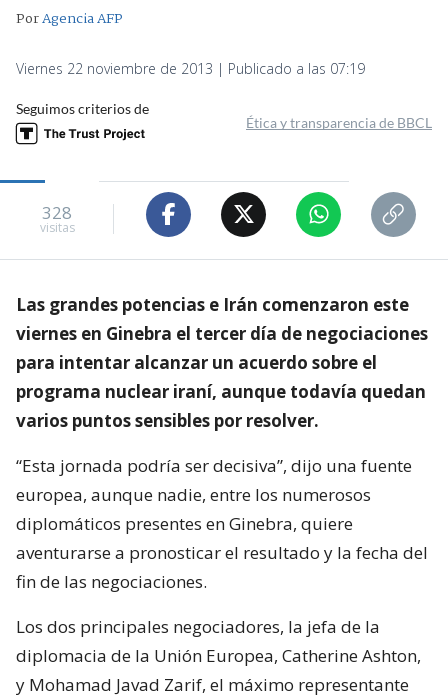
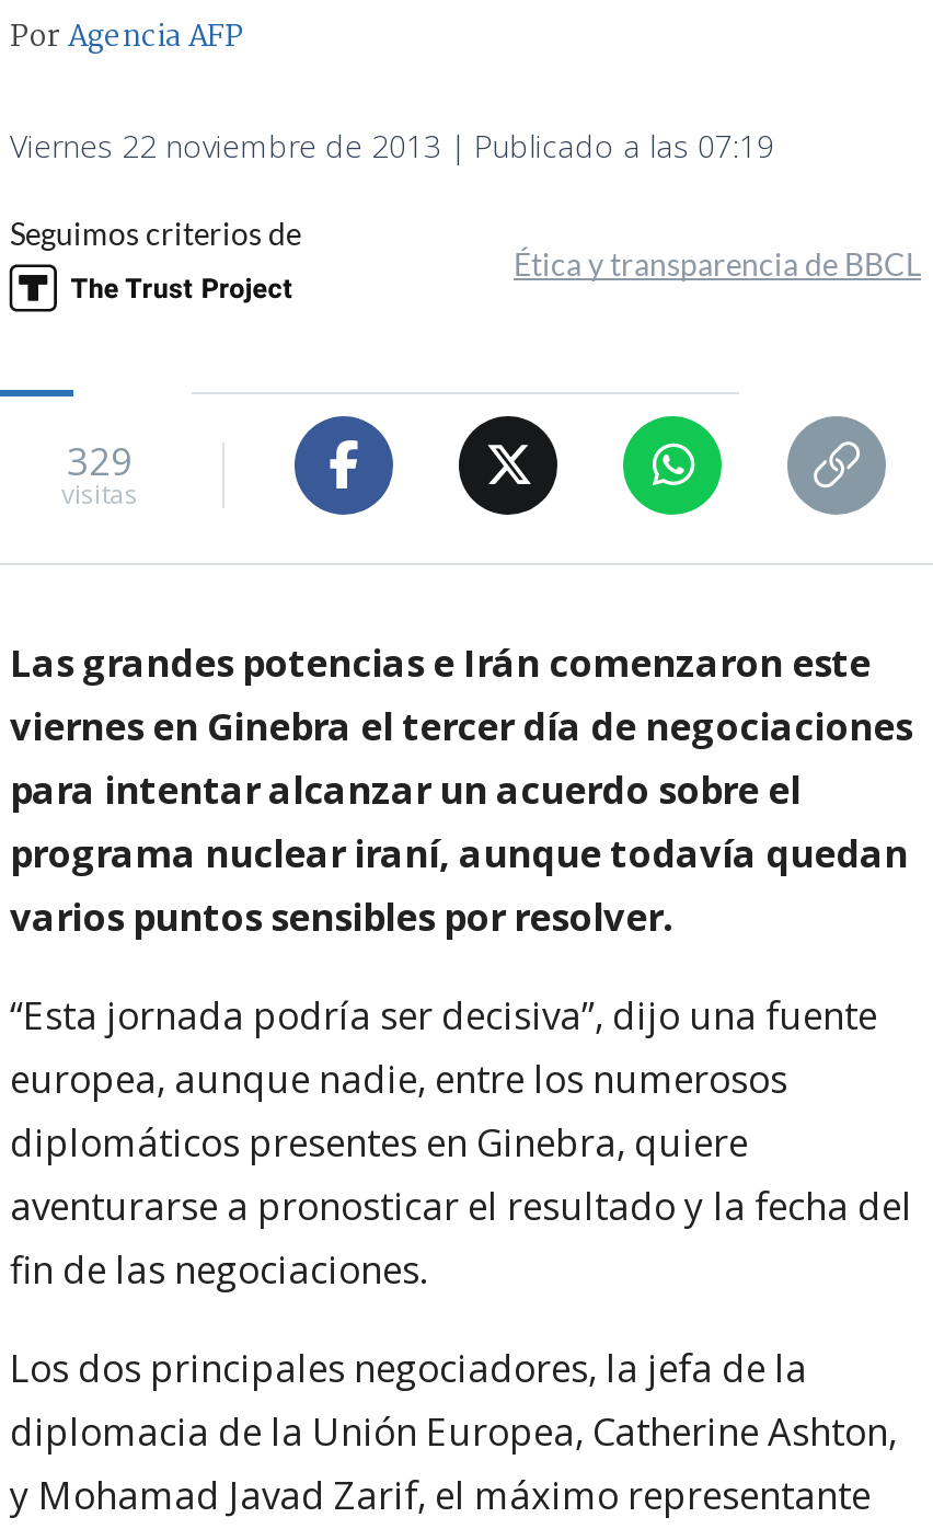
- 328
+ 329
